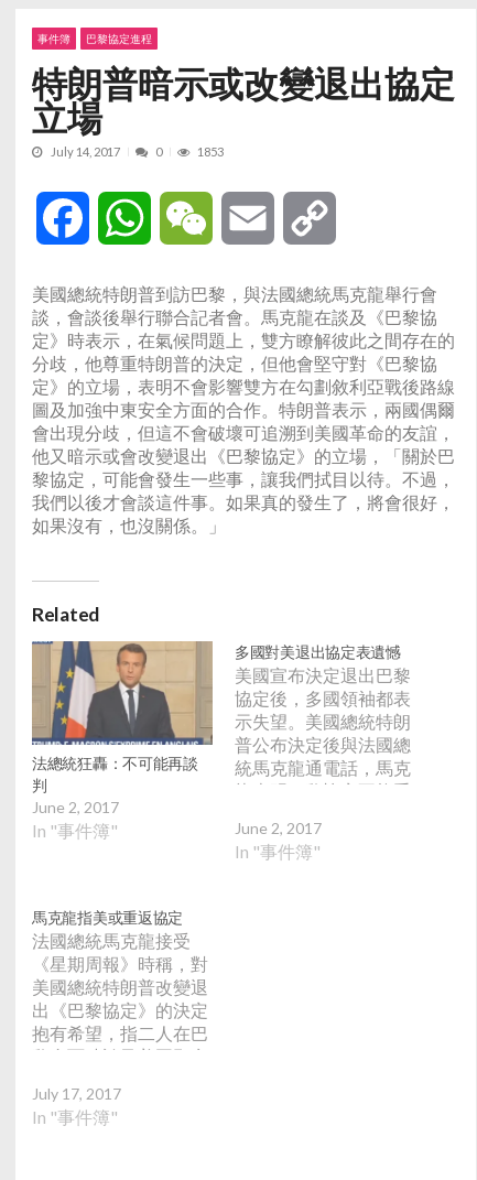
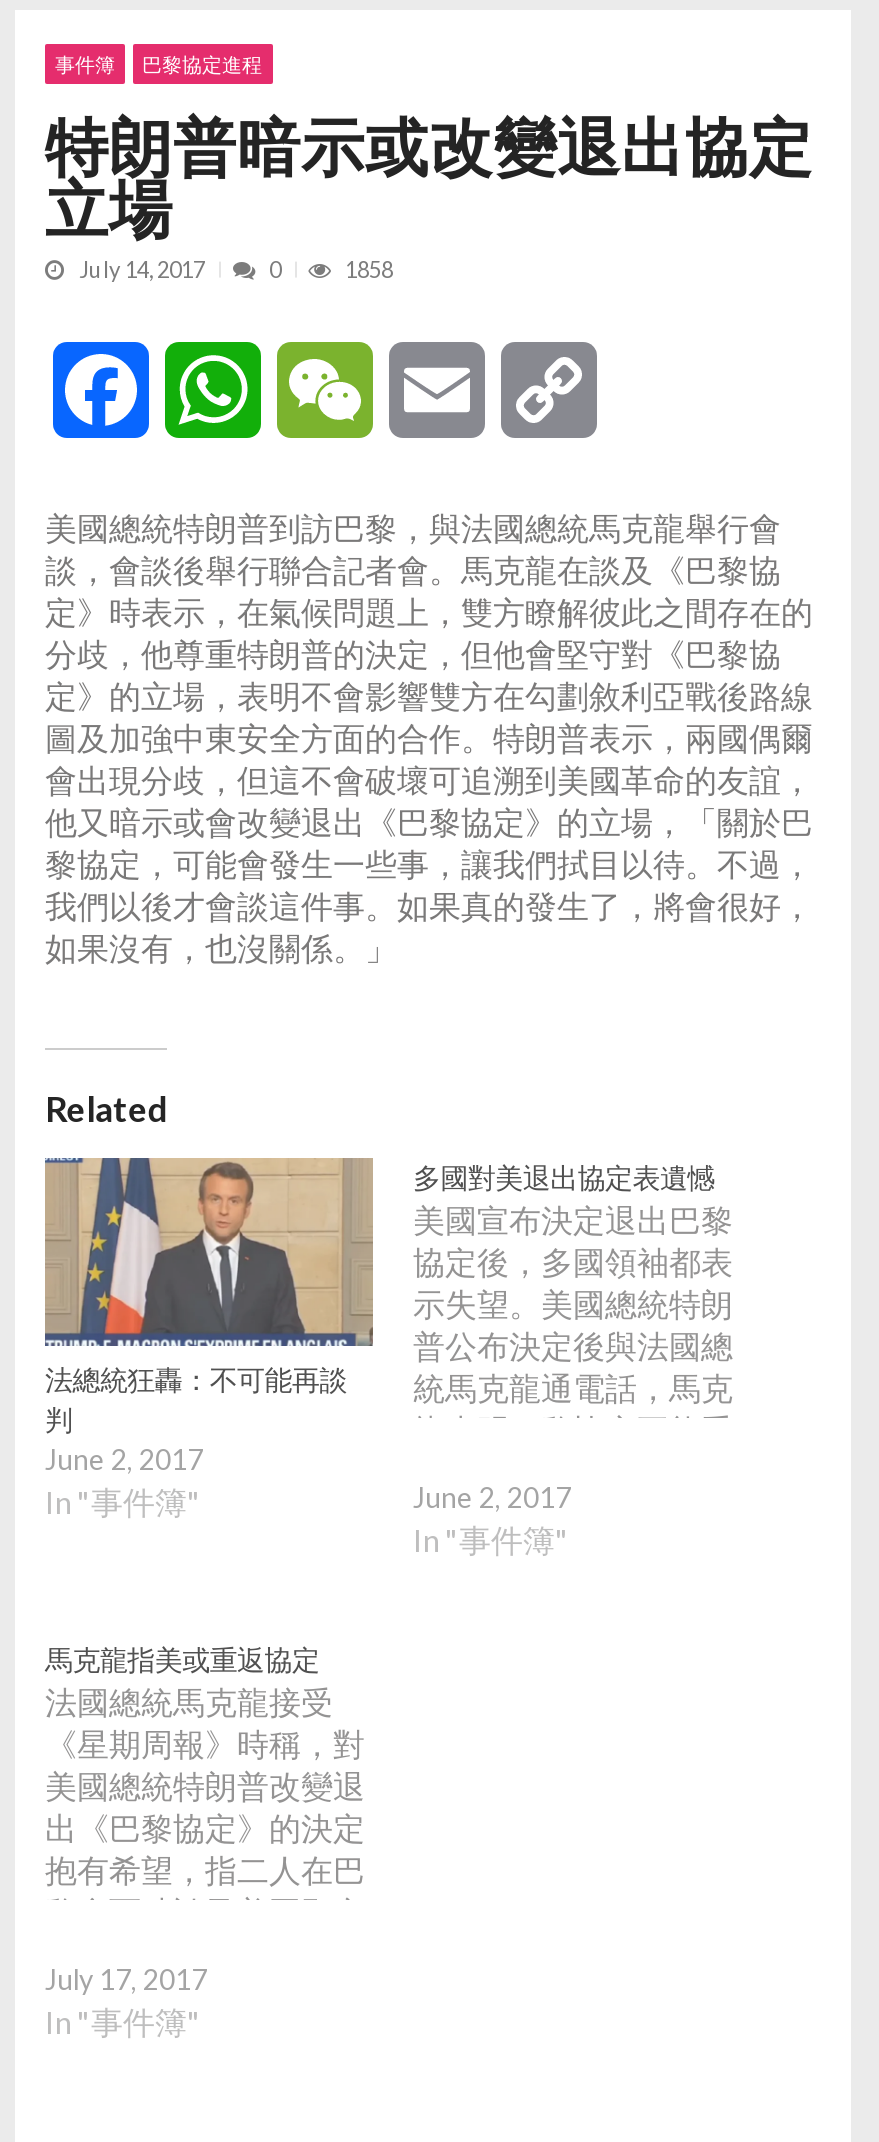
- 1853
+ 1858
